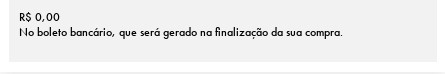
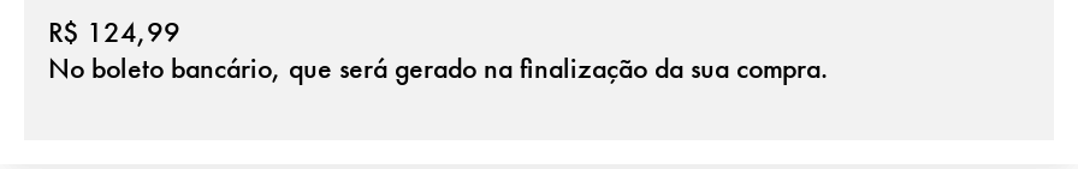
- R$ 0,00
+ R$ 124,99
